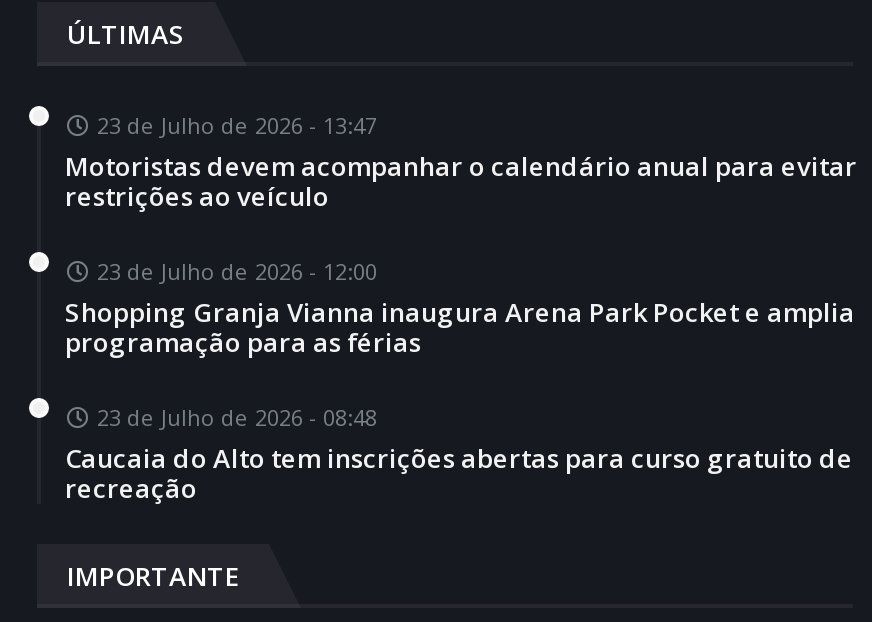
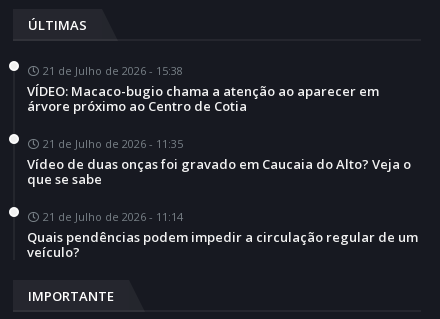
- 23 de Julho de 2026 - 13:47
- Motoristas devem acompanhar o calendário anual para evitar
- restrições ao veículo
+ 21 de Julho de 2026 - 15:38
+ VÍDEO: Macaco-bugio chama a atenção ao aparecer em
+ árvore próximo ao Centro de Cotia

- 23 de Julho de 2026 - 12:00
- Shopping Granja Vianna inaugura Arena Park Pocket e amplia
- programação para as férias
+ 21 de Julho de 2026 - 11:35
+ Vídeo de duas onças foi gravado em Caucaia do Alto? Veja o
+ que se sabe

- 23 de Julho de 2026 - 08:48
- Caucaia do Alto tem inscrições abertas para curso gratuito de
- recreação
+ 21 de Julho de 2026 - 11:14
+ Quais pendências podem impedir a circulação regular de um
+ veículo?
